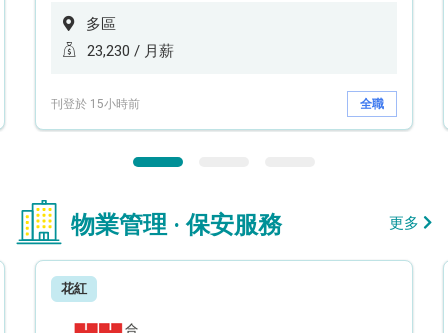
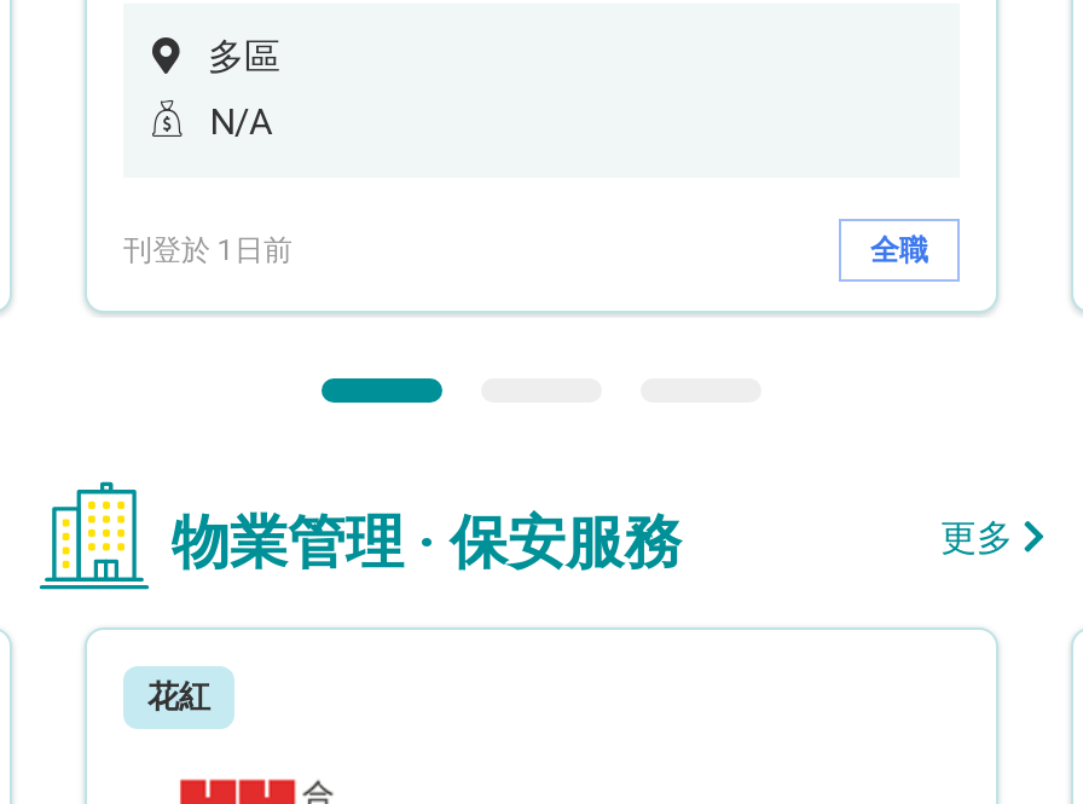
- 23,230 / 月薪
+ N/A

- 刊登於 15小時前
+ 刊登於 1日前
